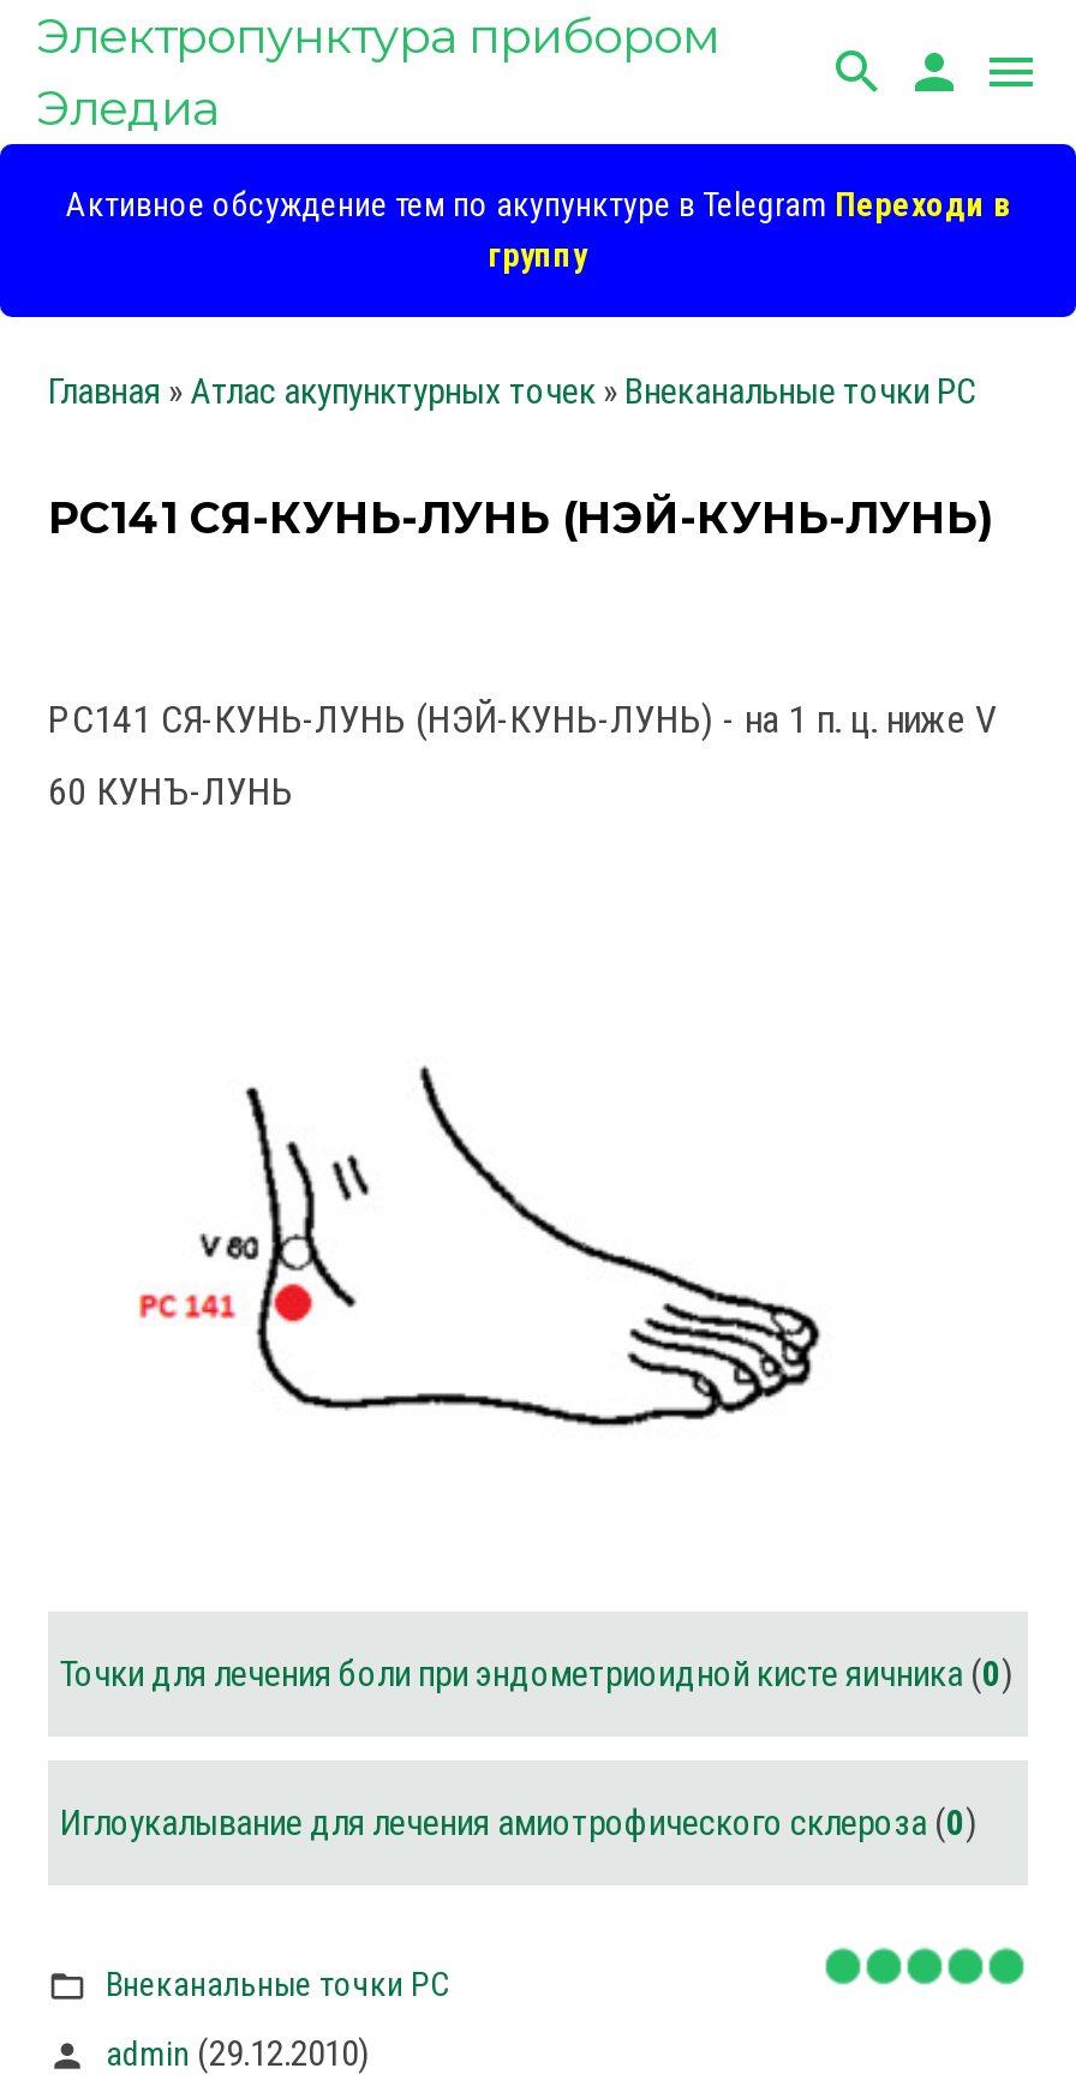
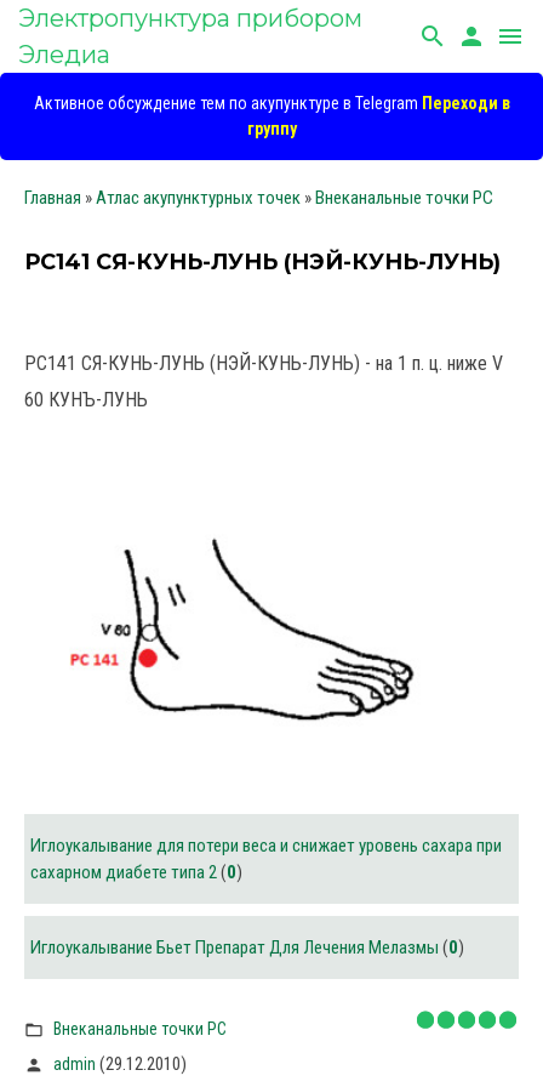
- Точки для лечения боли при эндометриоидной кисте яичника (0)
+ Иглоукалывание для потери веса и снижает уровень сахара при
+ сахарном диабете типа 2 (0)

- Иглоукалывание для лечения амиотрофического склероза (0)
+ Иглоукалывание Бьет Препарат Для Лечения Мелазмы (0)
